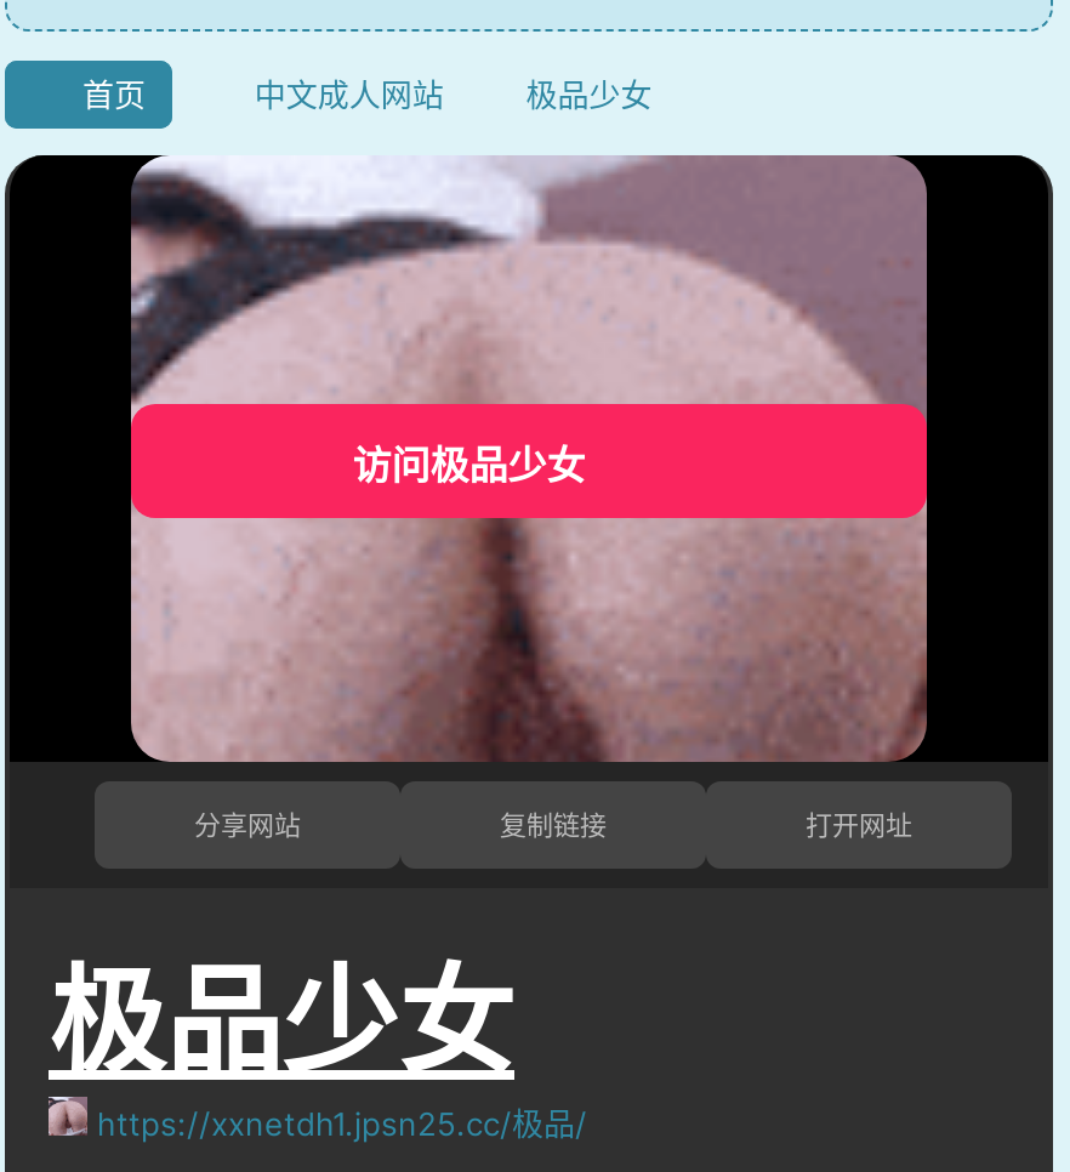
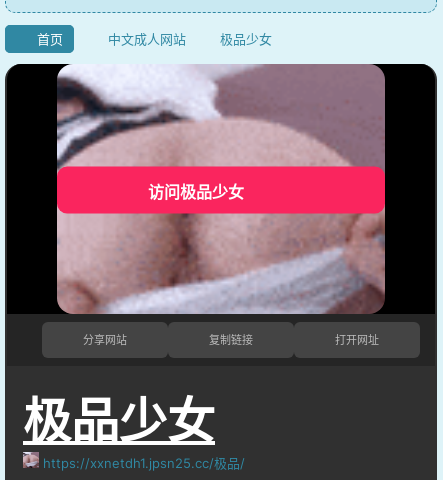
- [image]
+ [image]

- [image]
+ [image]
